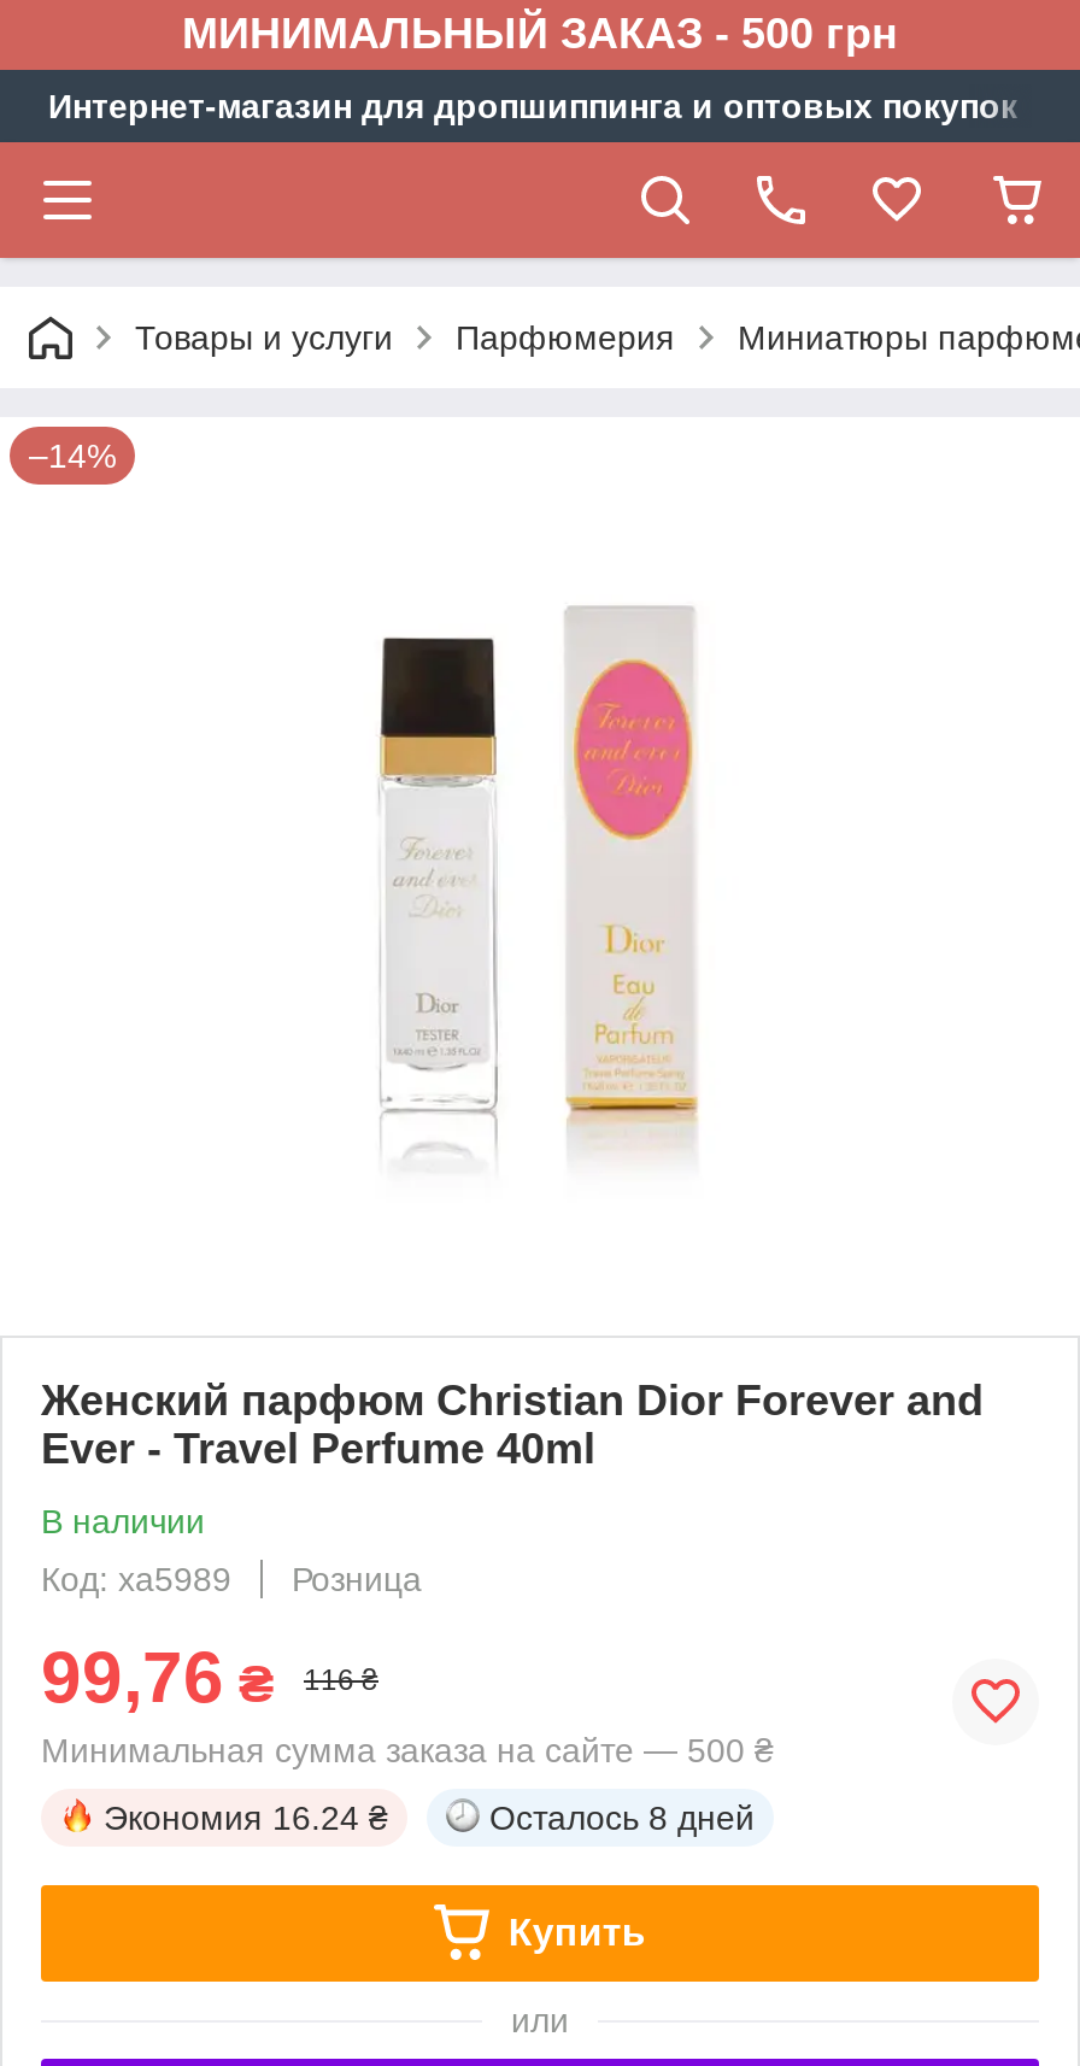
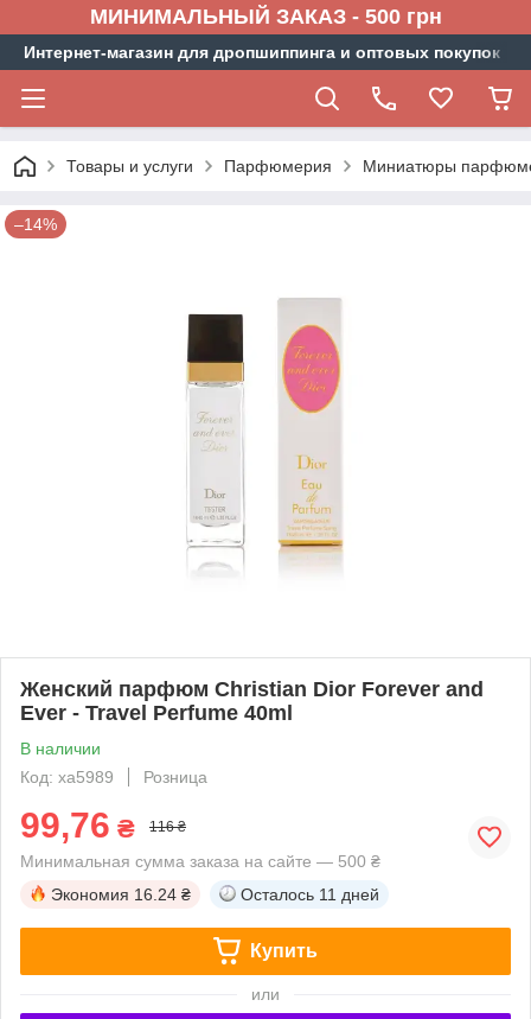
- Осталось 8 дней
+ Осталось 11 дней
